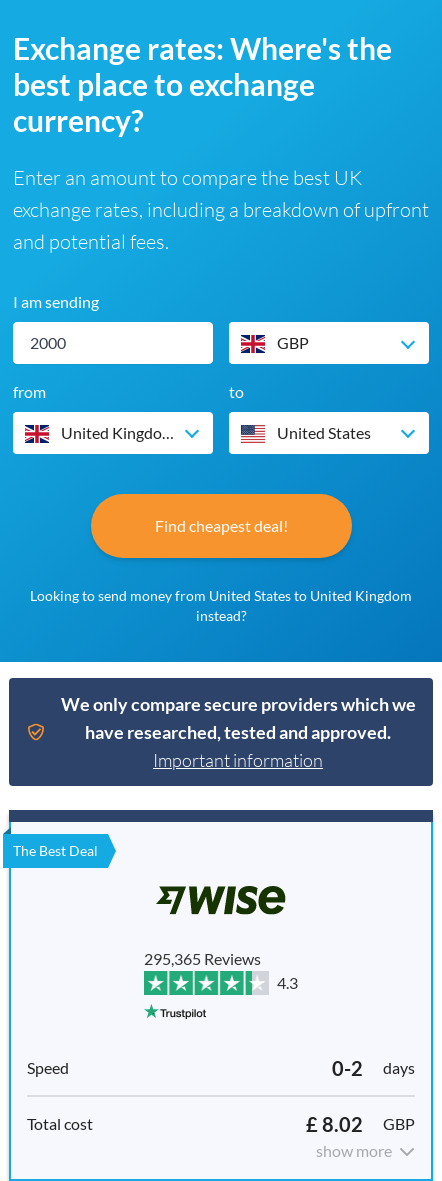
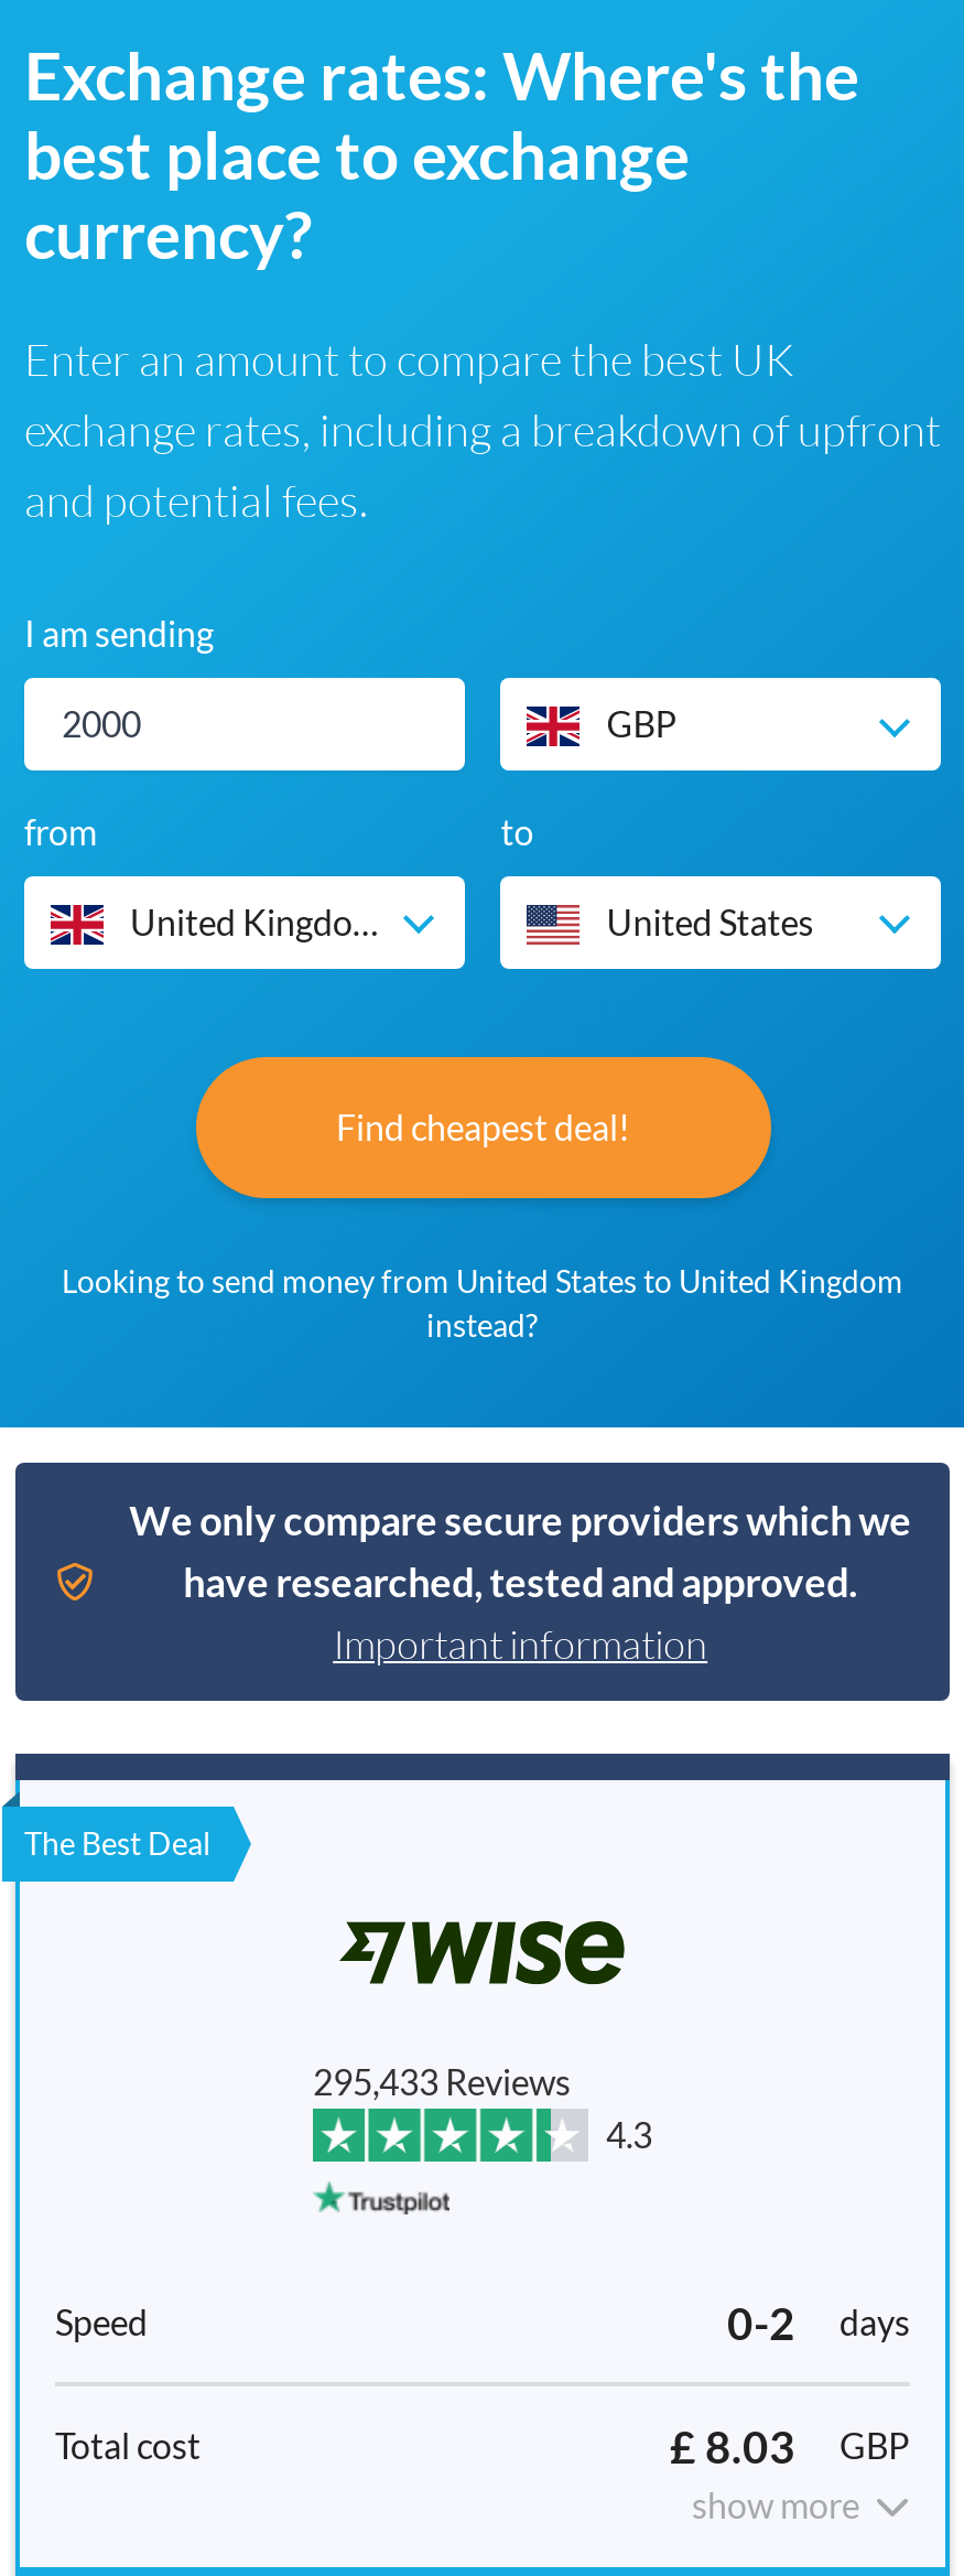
- 295,365 Reviews
+ 295,433 Reviews

- £ 8.02 GBP
+ £ 8.03 GBP
